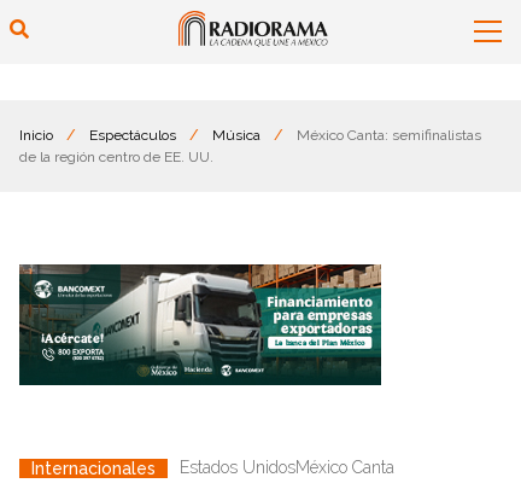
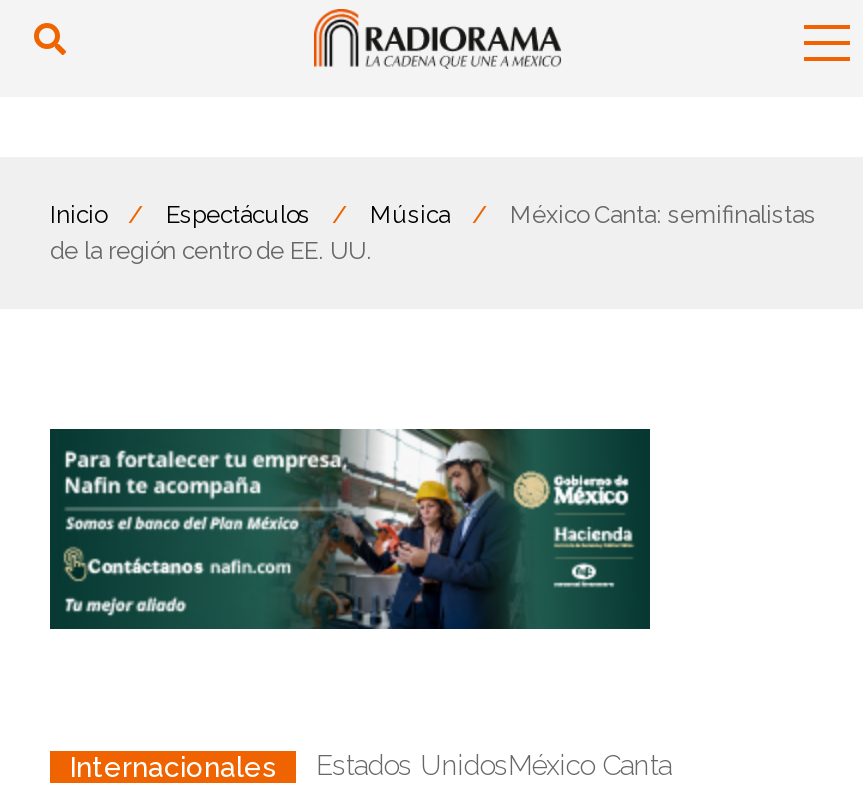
- [image]
+ [image]
